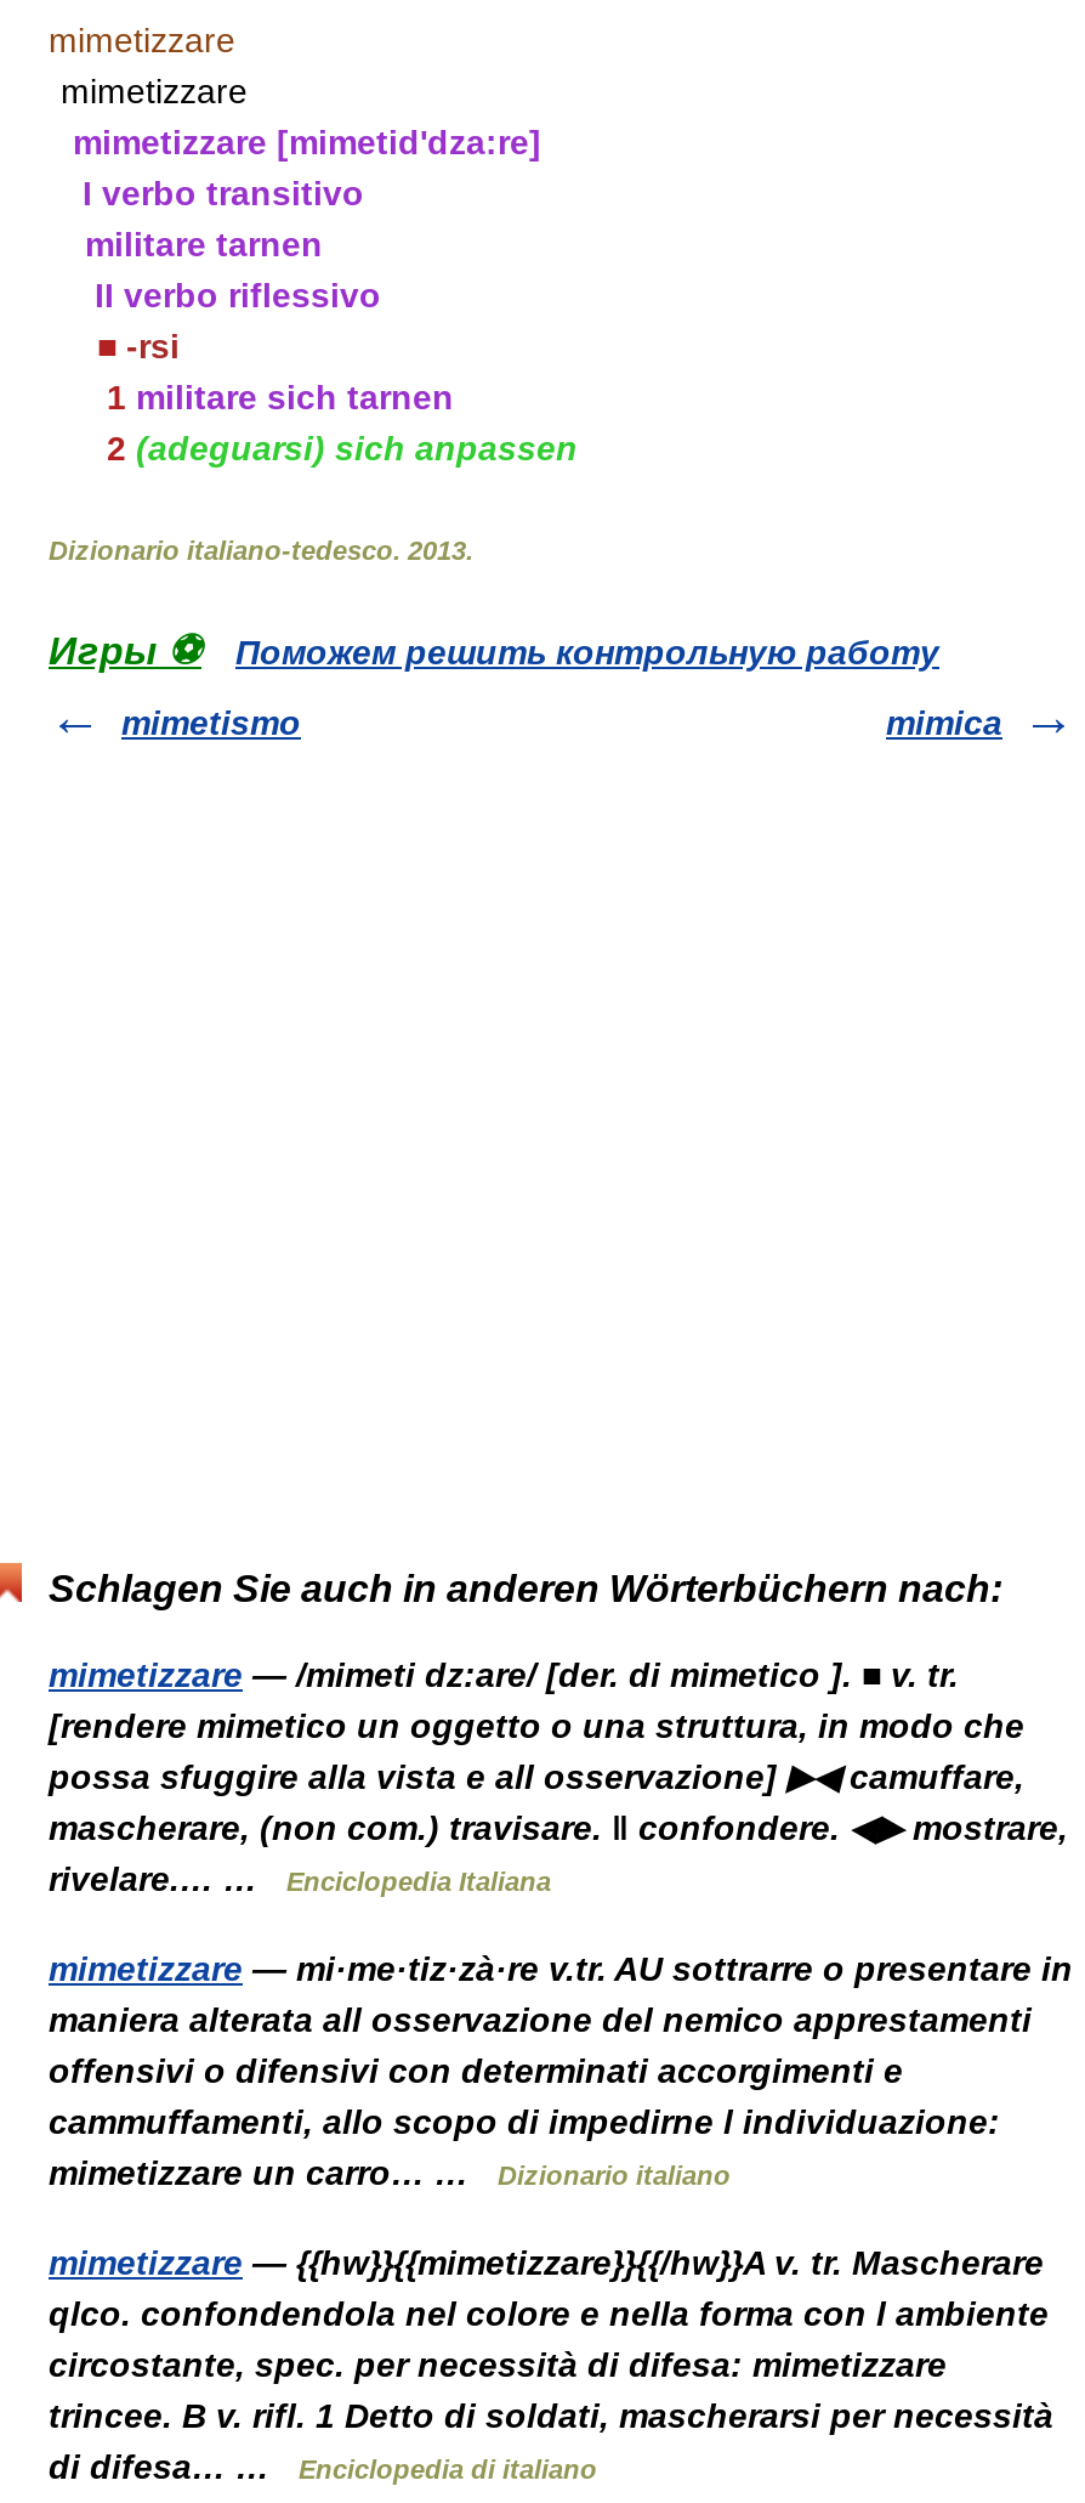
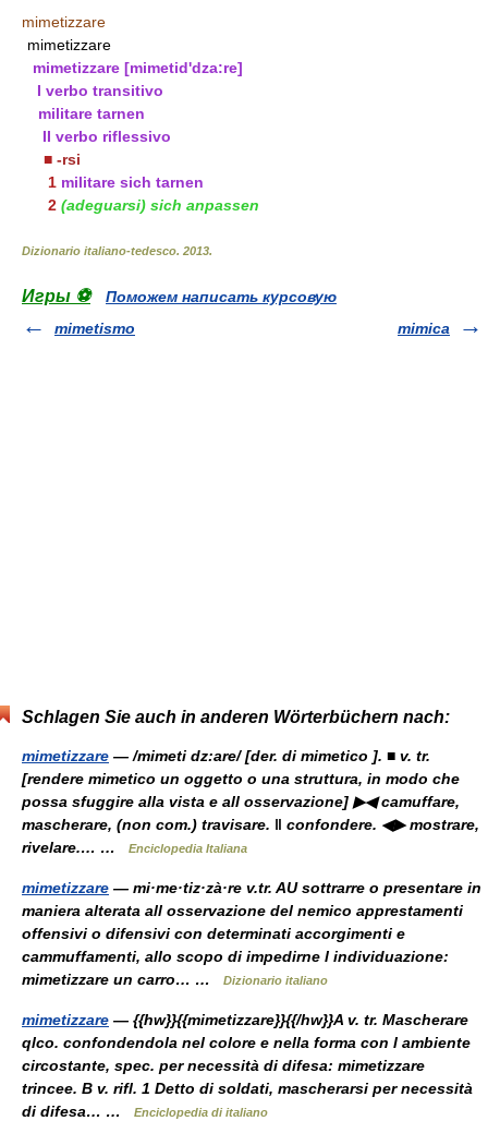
- Поможем решить контрольную работу
+ Поможем написать курсовую
